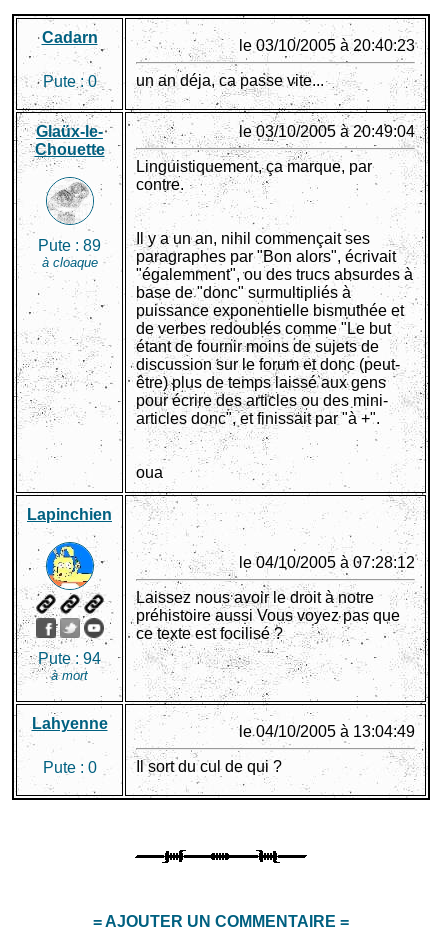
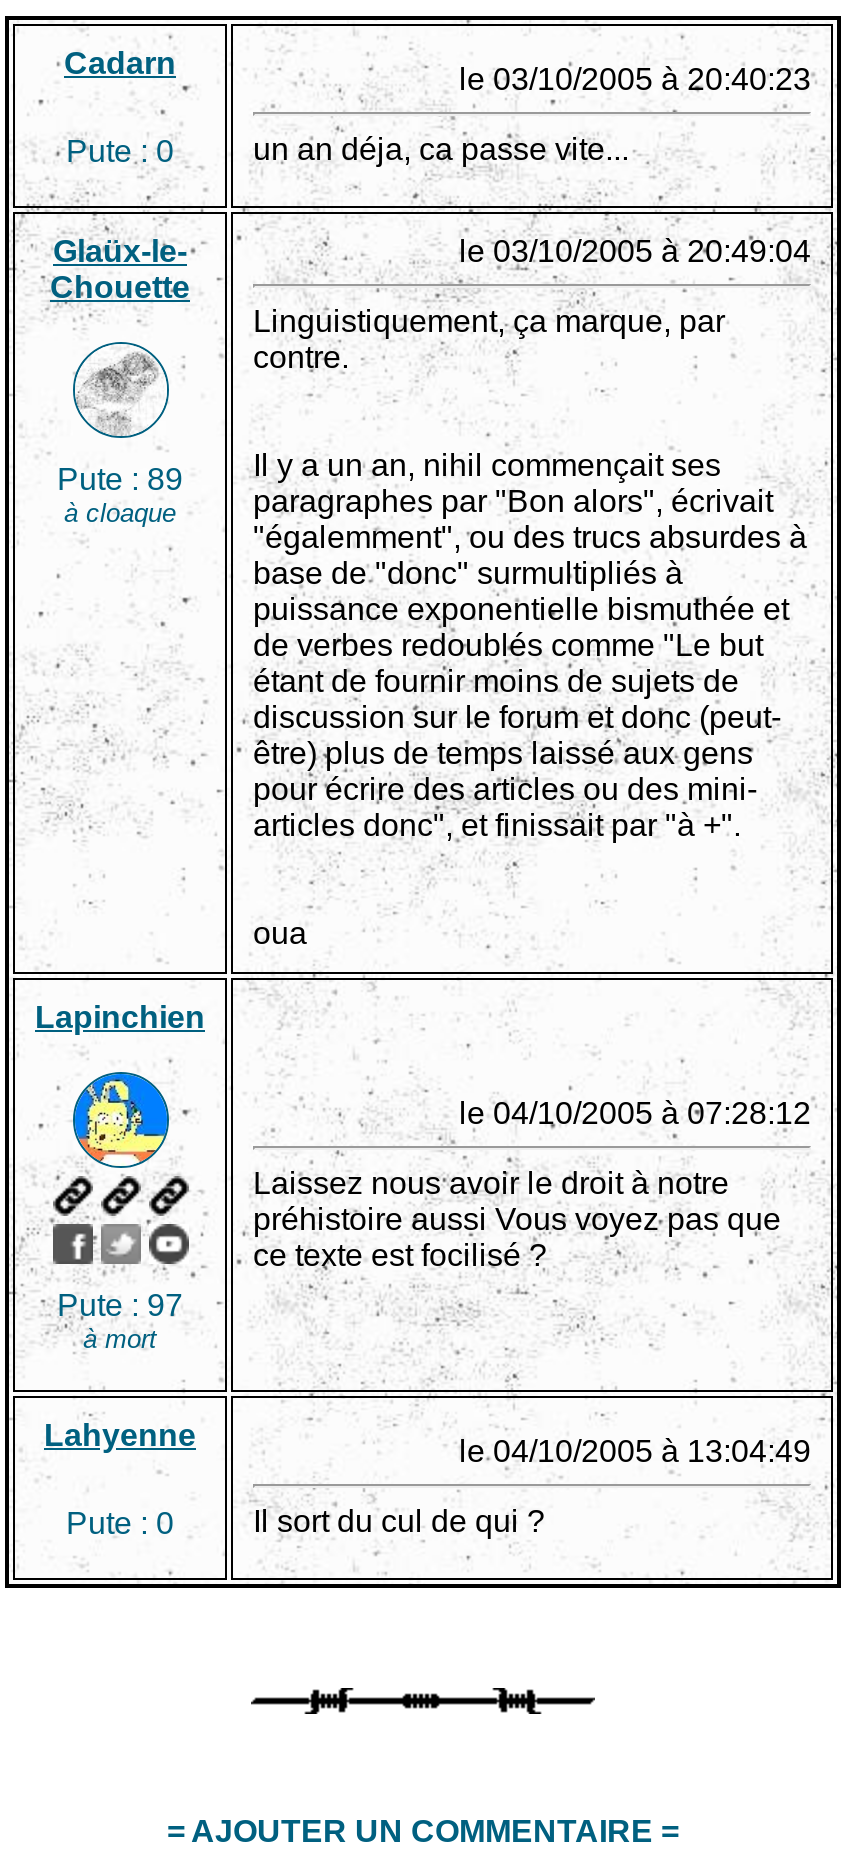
- Pute : 94
+ Pute : 97
